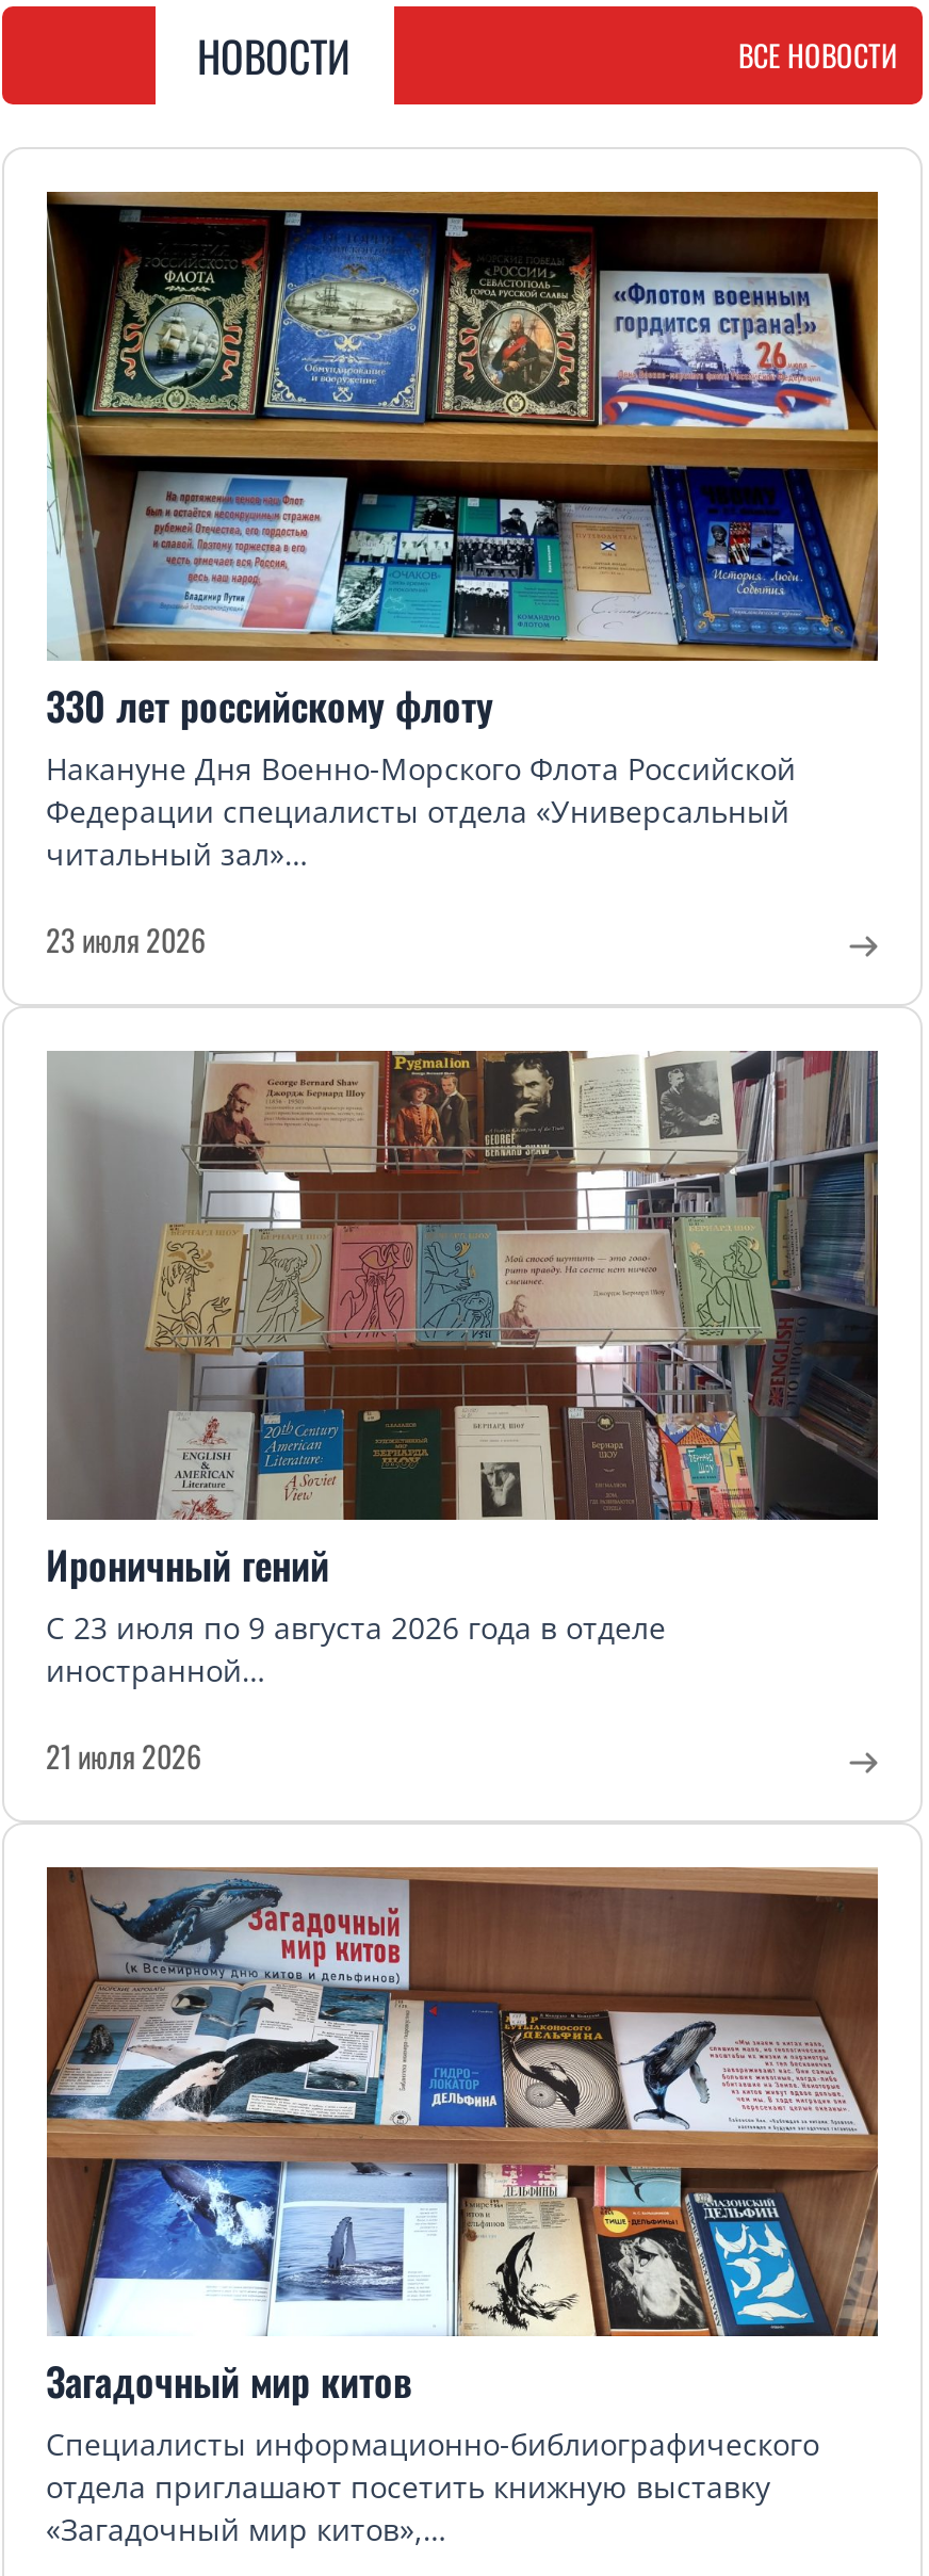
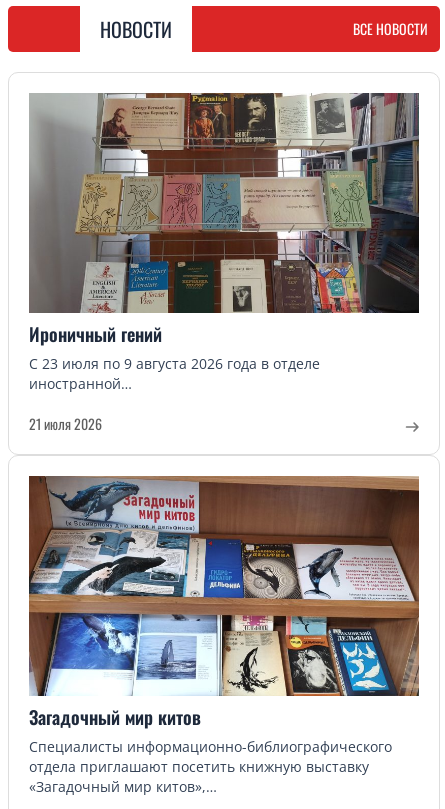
- [image]
- 330 лет российскому флоту
- Накануне Дня Военно-Морского Флота Российской
- Федерации специалисты отдела «Универсальный
- читальный зал»…

- 23 июля 2026
